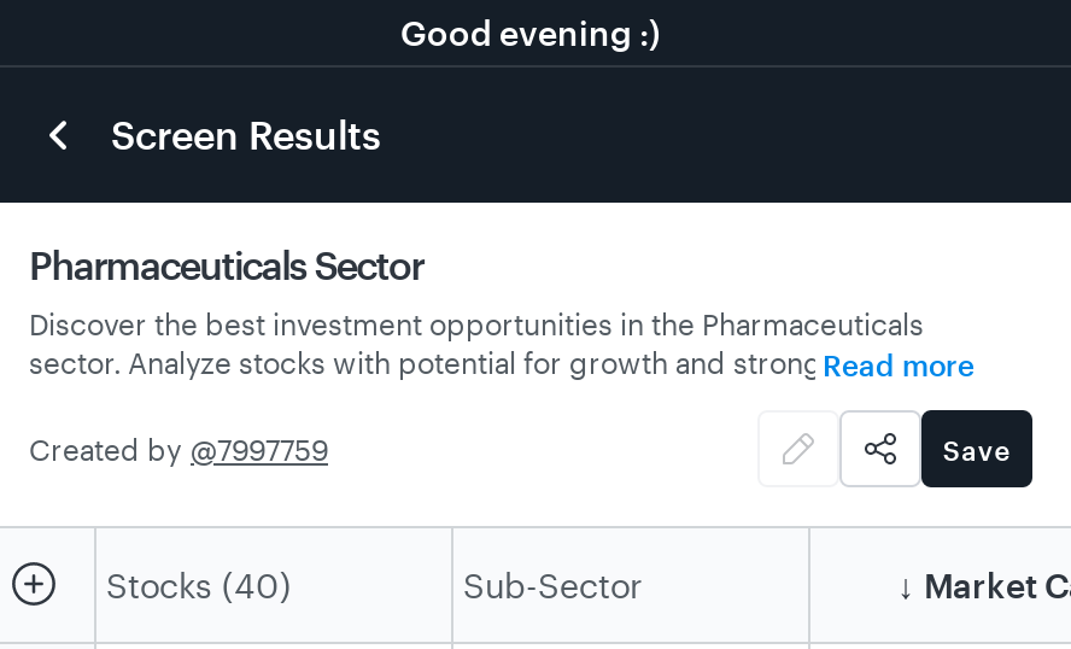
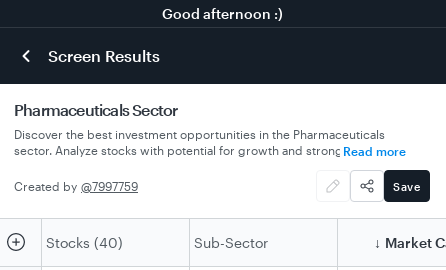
- Good evening :)
+ Good afternoon :)
